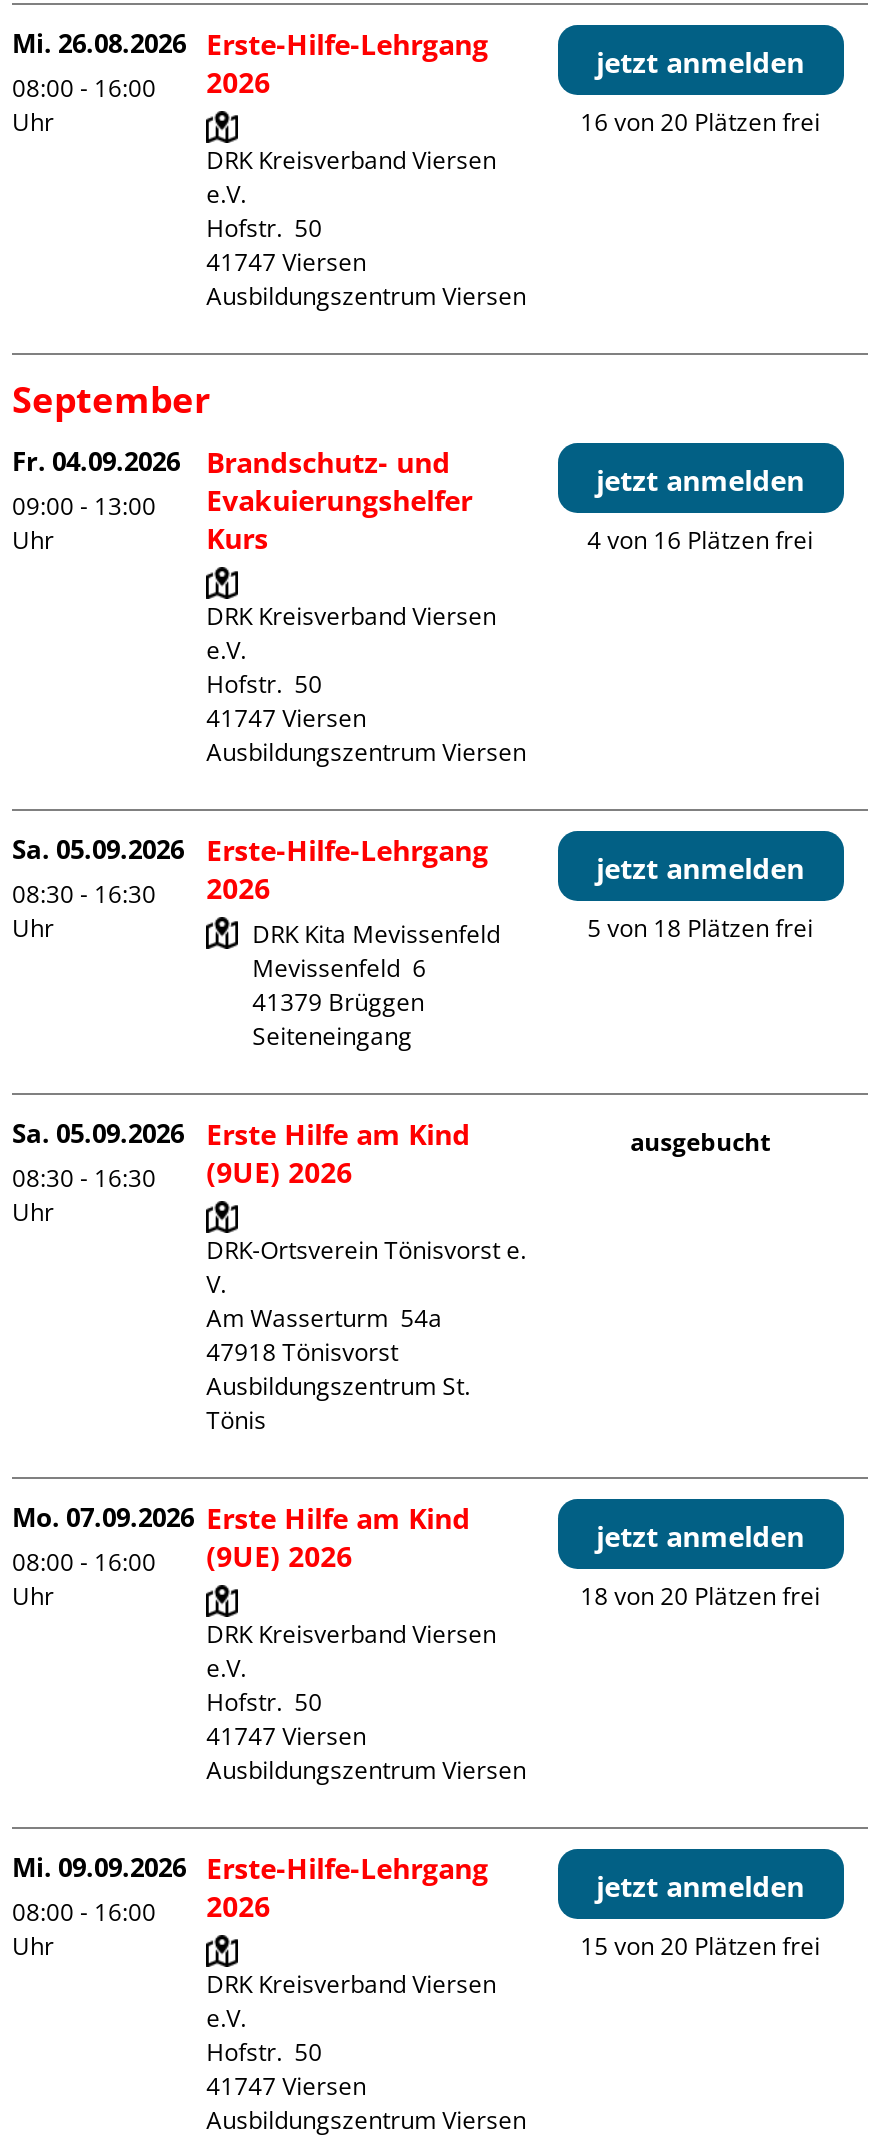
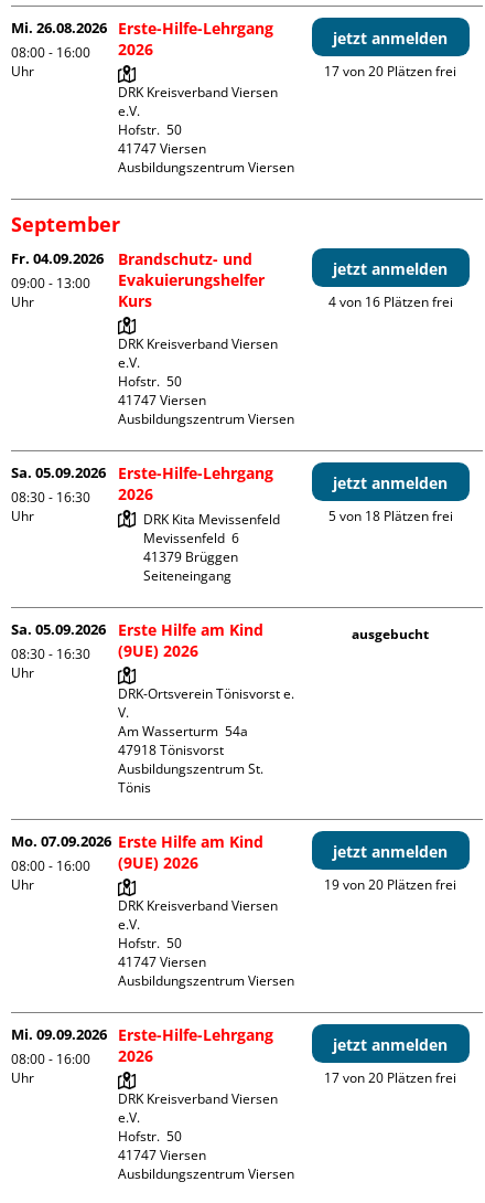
- 16 von 20 Plätzen frei
+ 17 von 20 Plätzen frei

- 18 von 20 Plätzen frei
+ 19 von 20 Plätzen frei

- 15 von 20 Plätzen frei
+ 17 von 20 Plätzen frei
